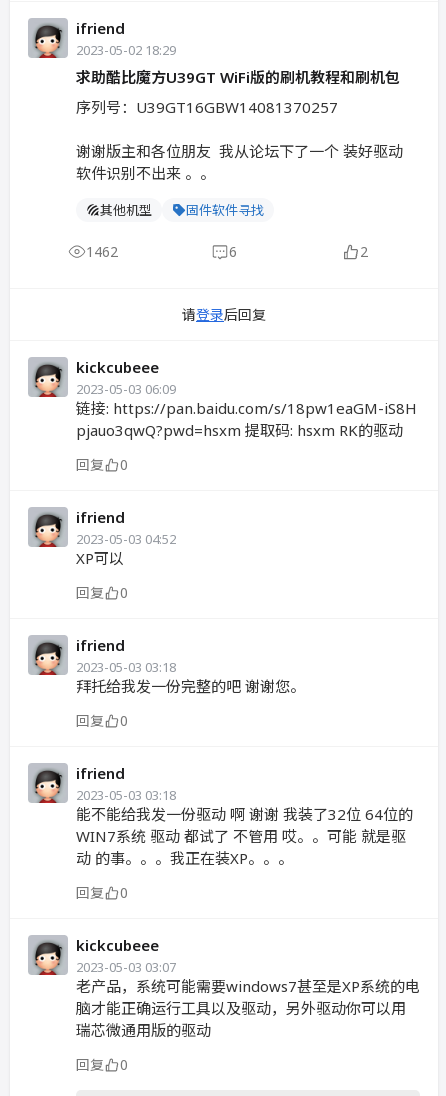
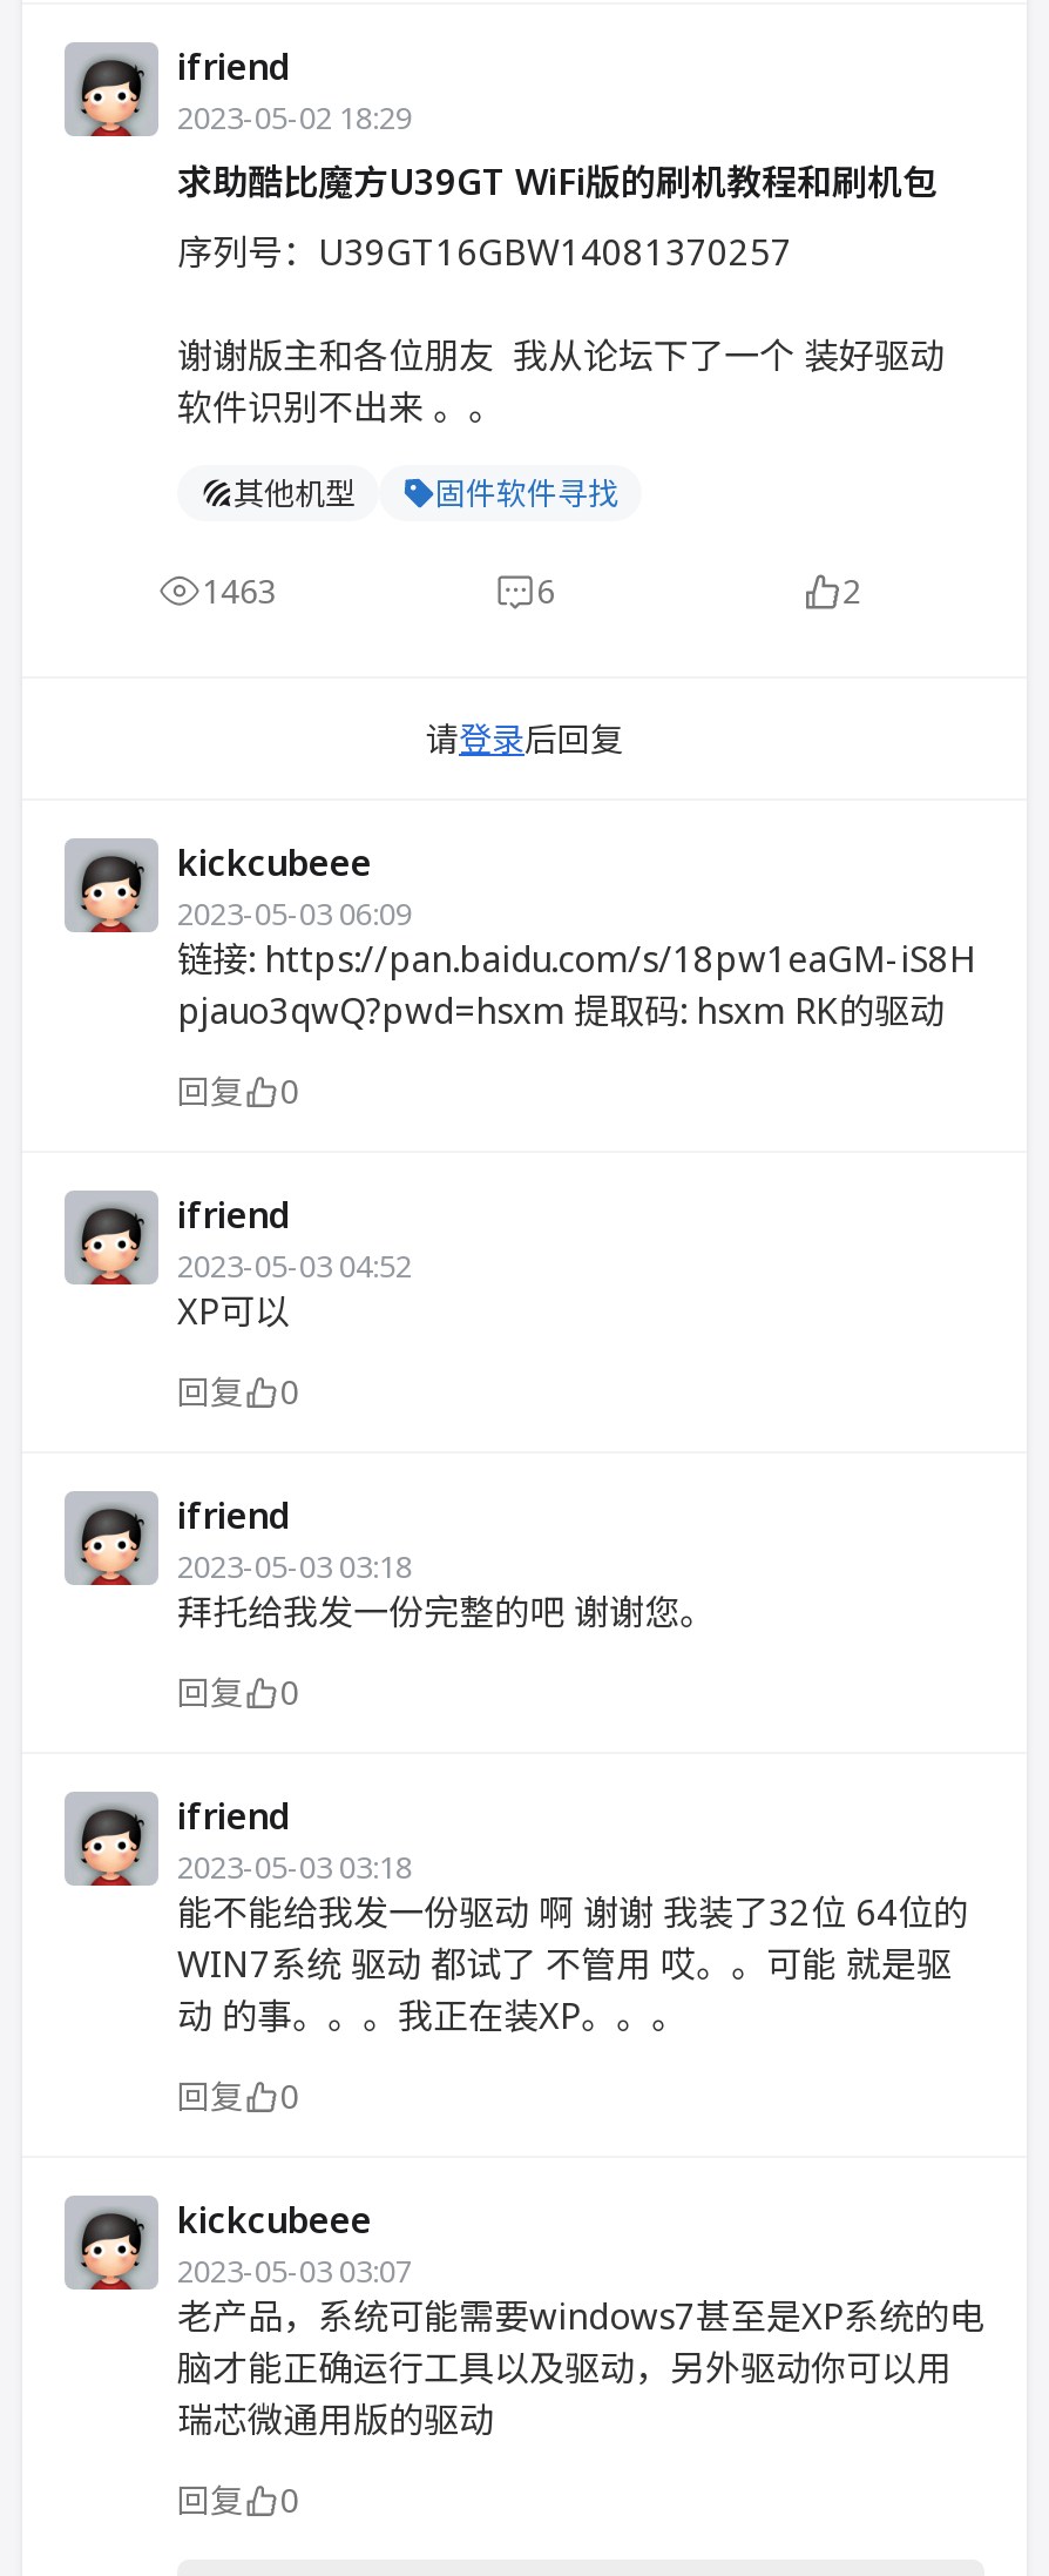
- 1462
+ 1463
